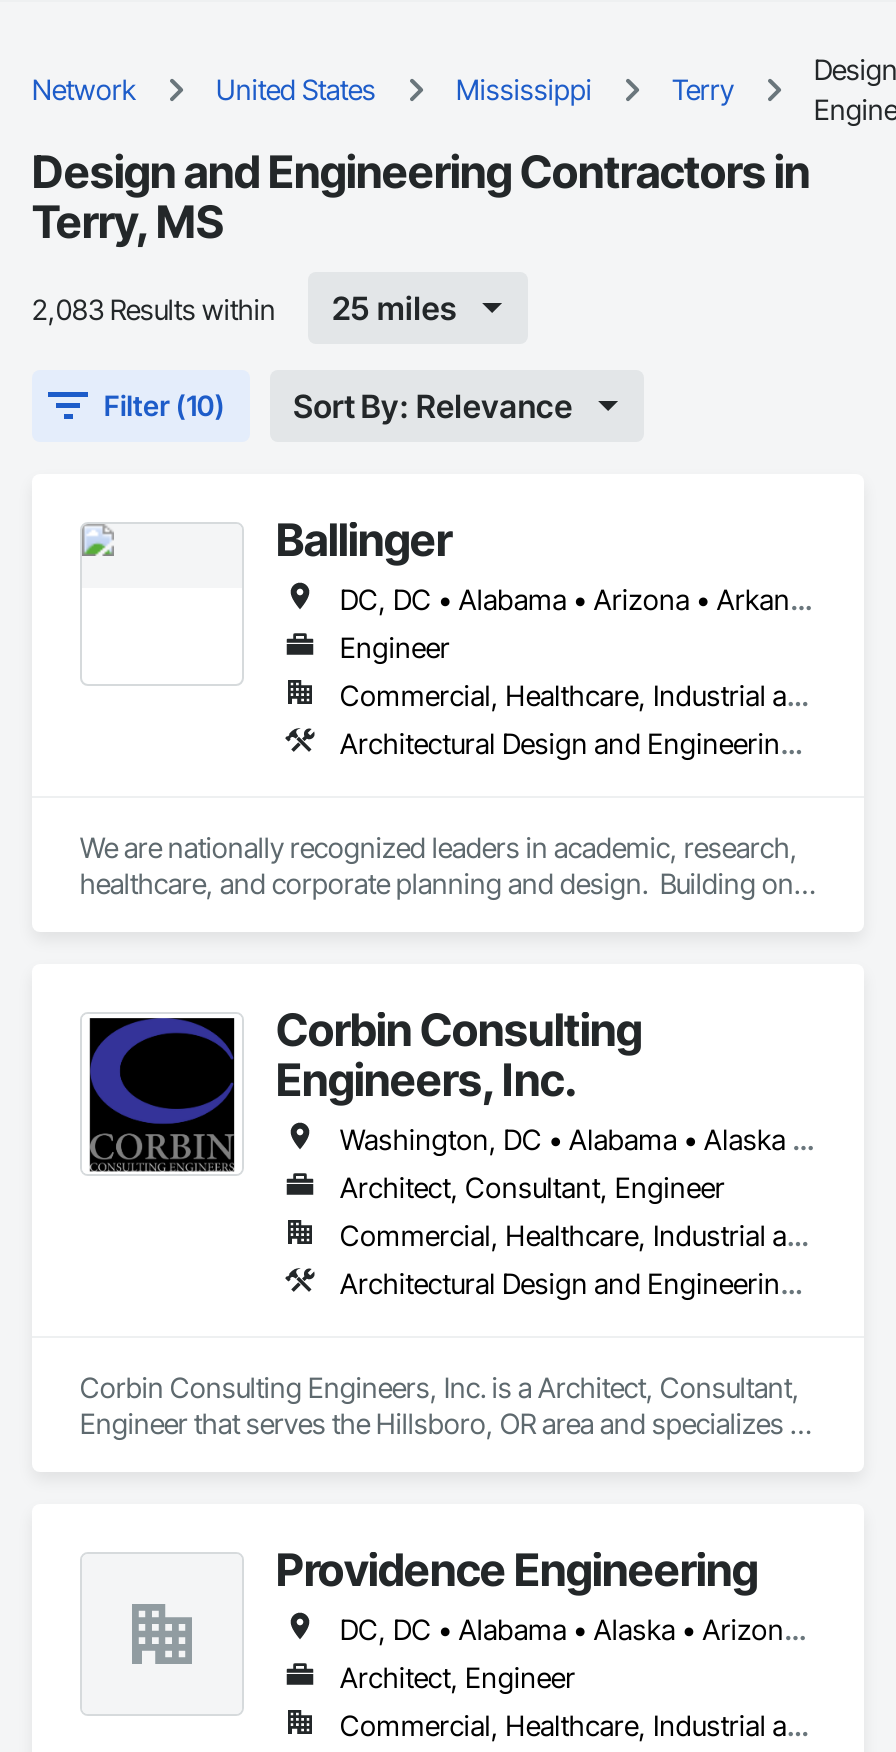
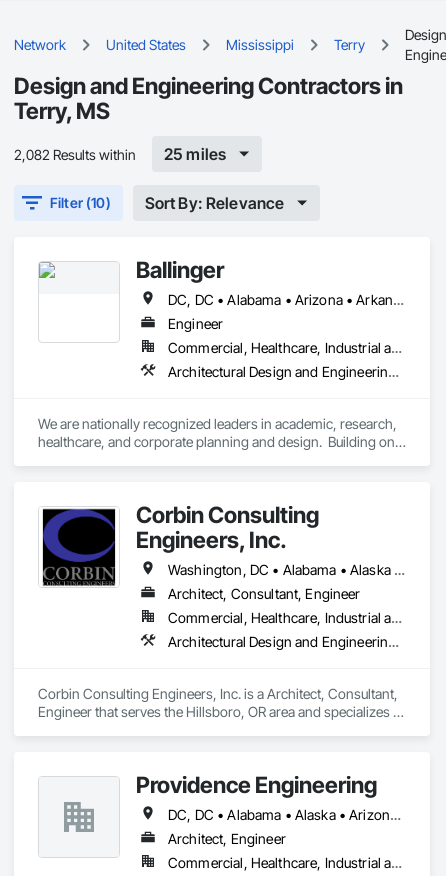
- 2,083 Results within
+ 2,082 Results within
